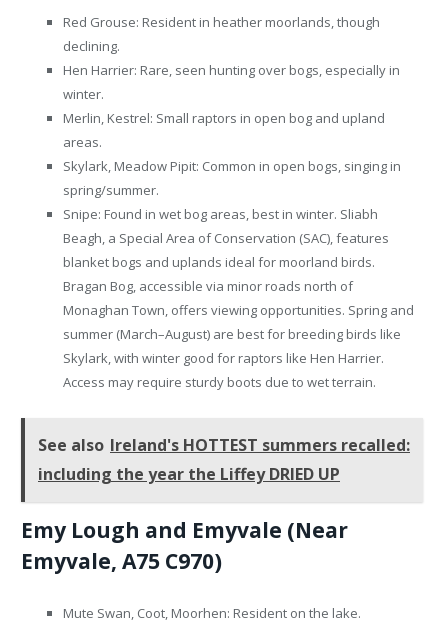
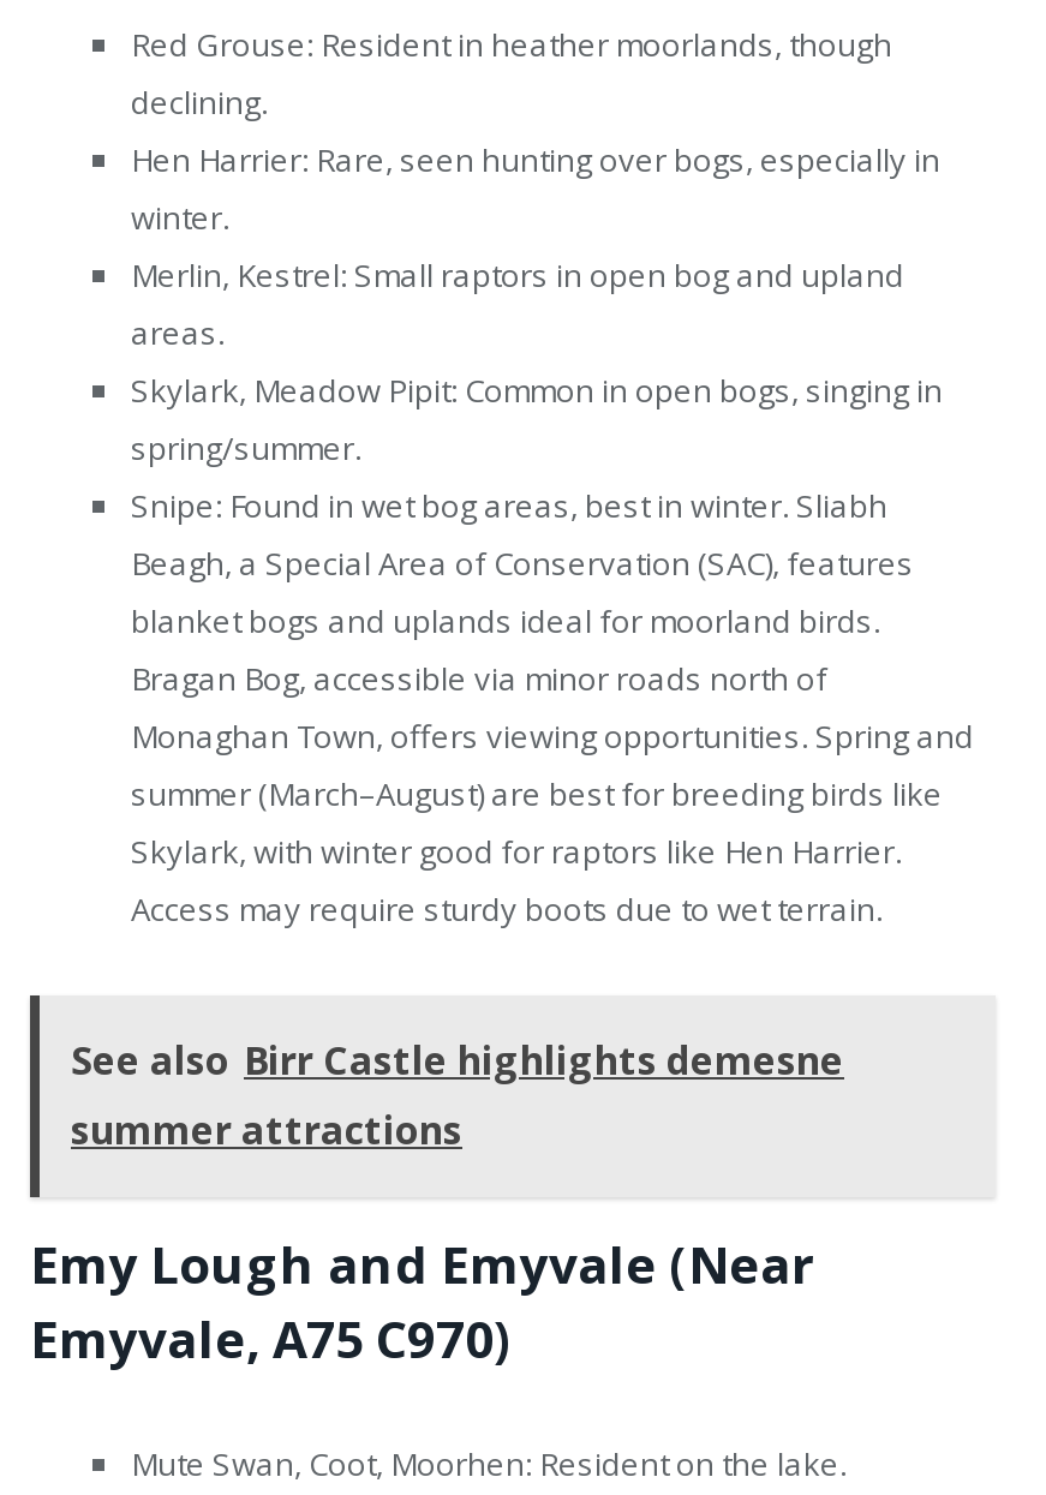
- See also Ireland's HOTTEST summers recalled:
- including the year the Liffey DRIED UP
+ See also Birr Castle highlights demesne
+ summer attractions
